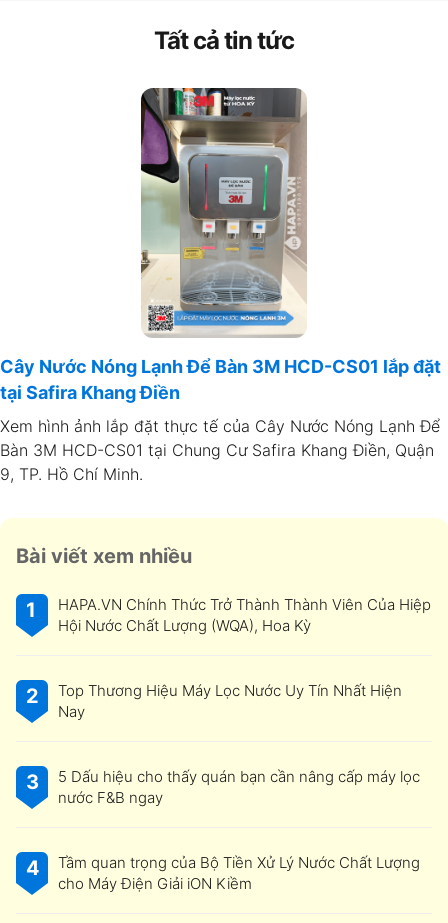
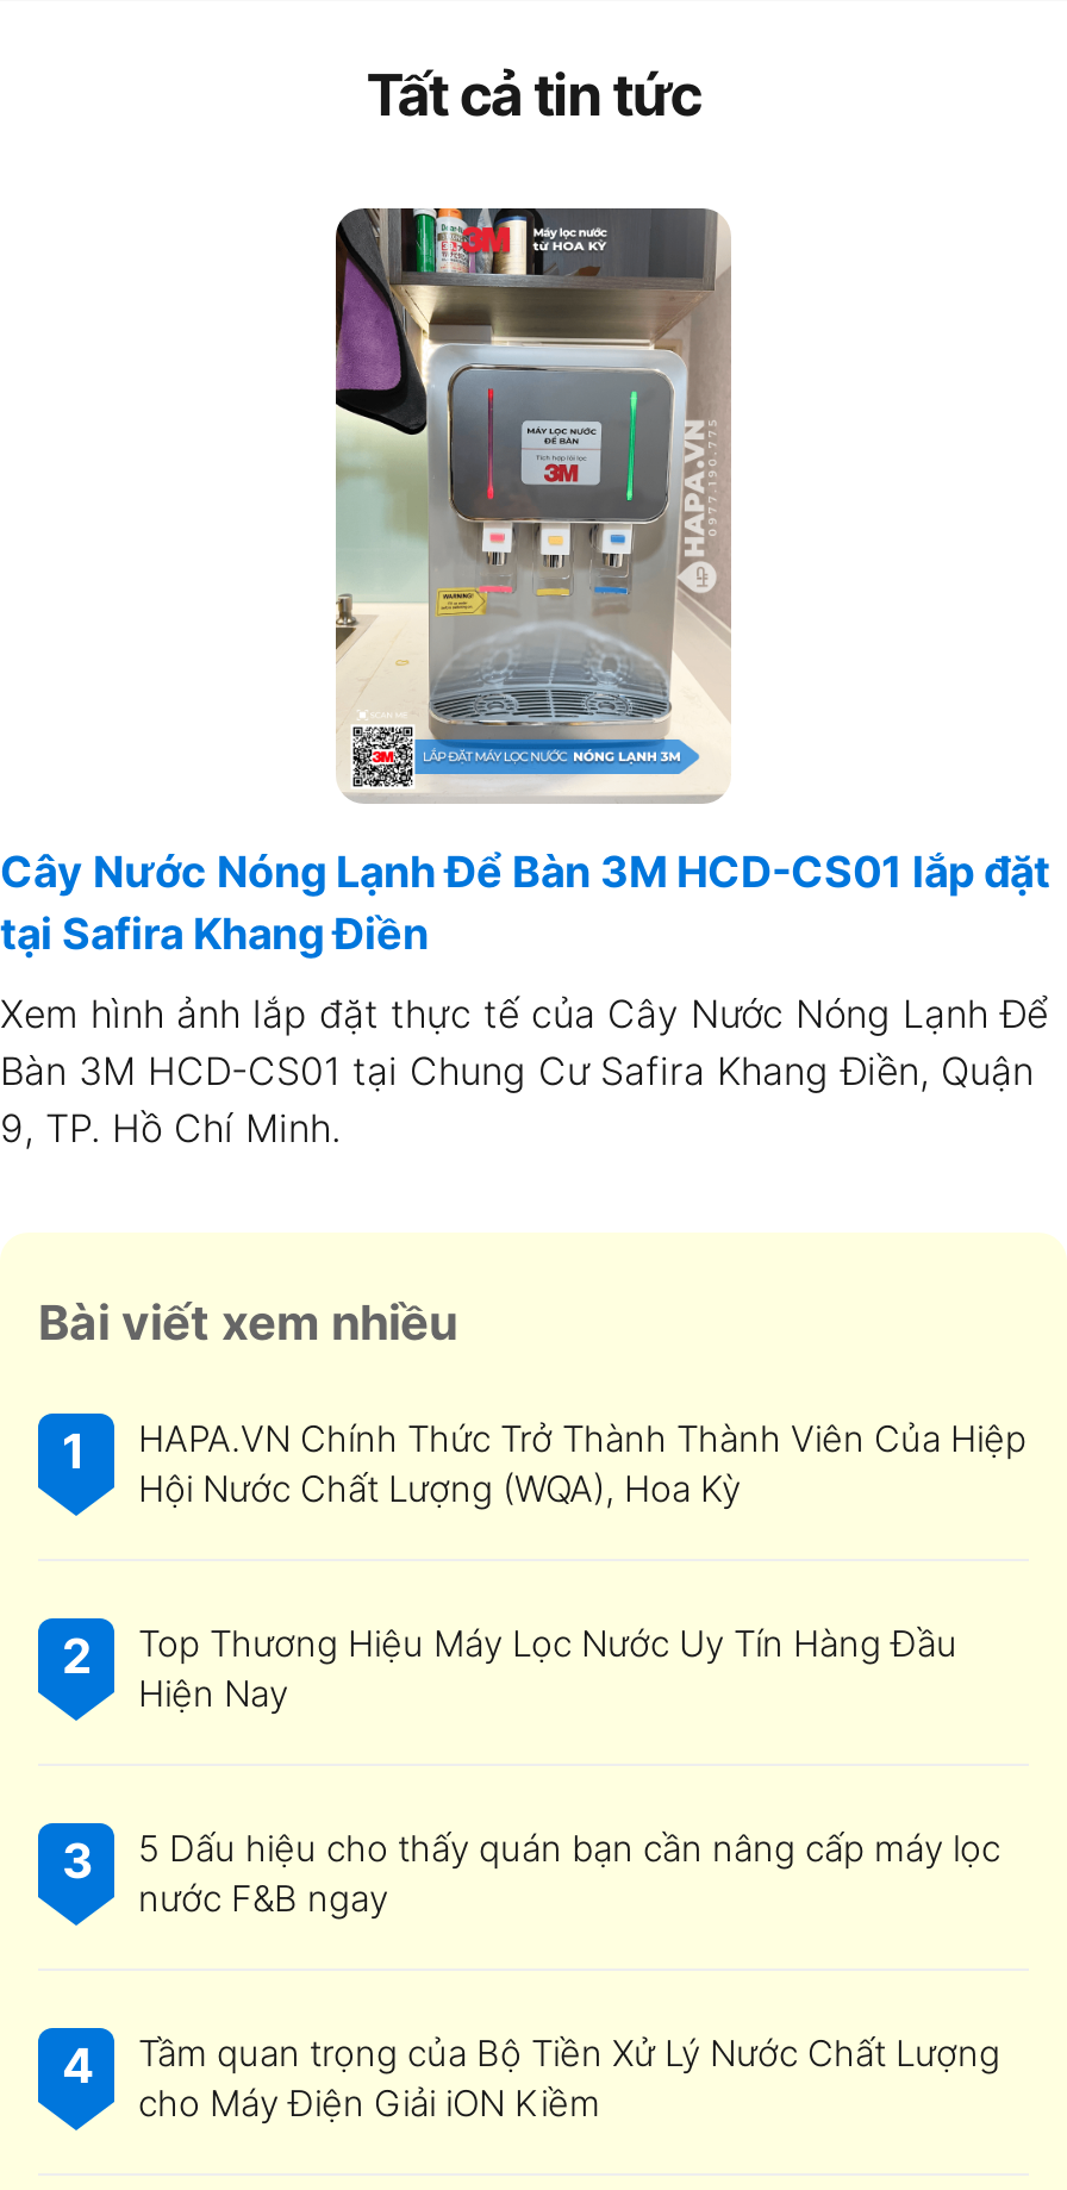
- Top Thương Hiệu Máy Lọc Nước Uy Tín Nhất Hiện
- Nay
+ Top Thương Hiệu Máy Lọc Nước Uy Tín Hàng Đầu
+ Hiện Nay
